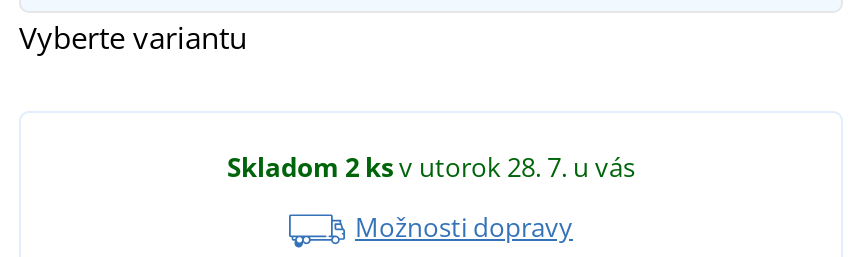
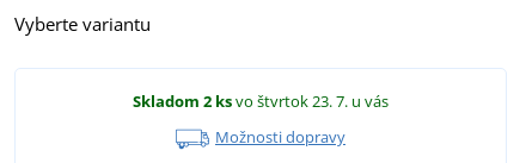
- Skladom 2 ks v utorok 28. 7. u vás
+ Skladom 2 ks vo štvrtok 23. 7. u vás
